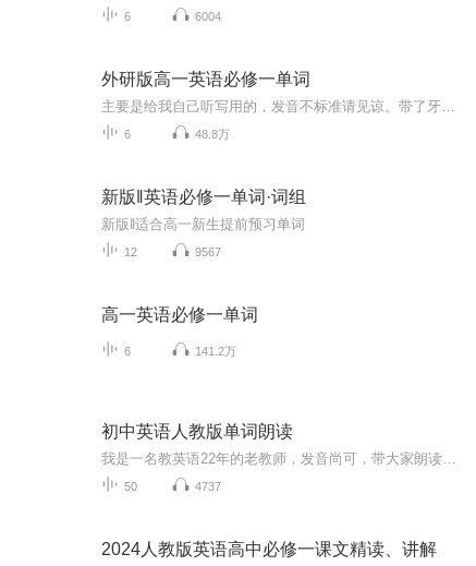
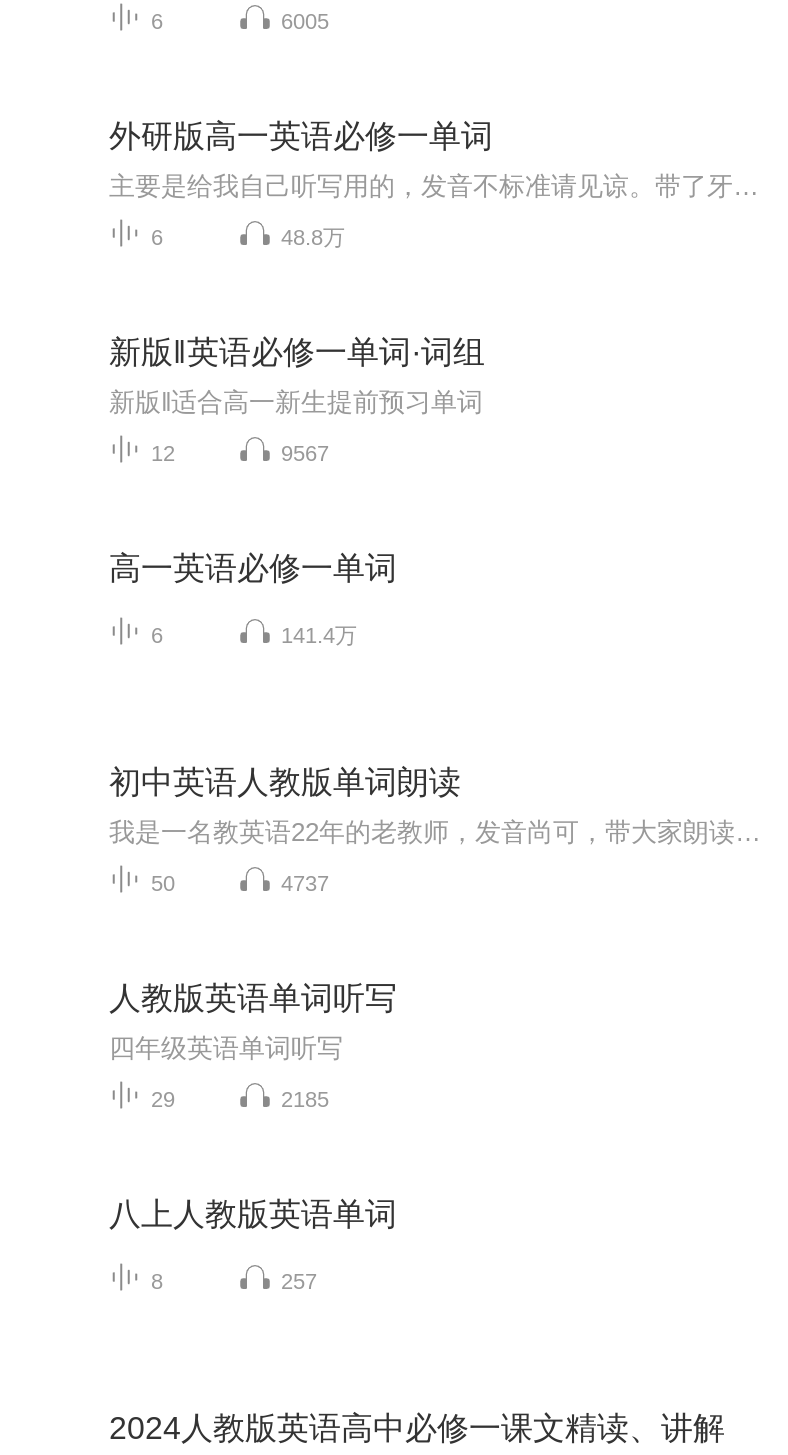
- 6004
+ 6005

- 141.2万
+ 141.4万

+ 人教版英语单词听写
+ 四年级英语单词听写
+ 29
+ 2185

+ 八上人教版英语单词
+ 8
+ 257
